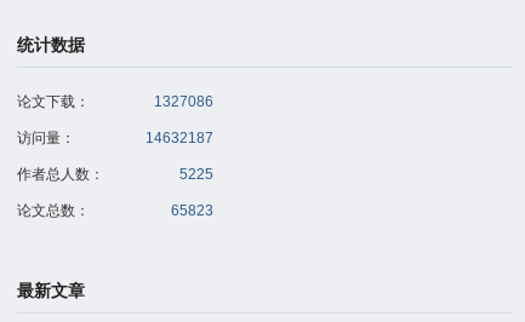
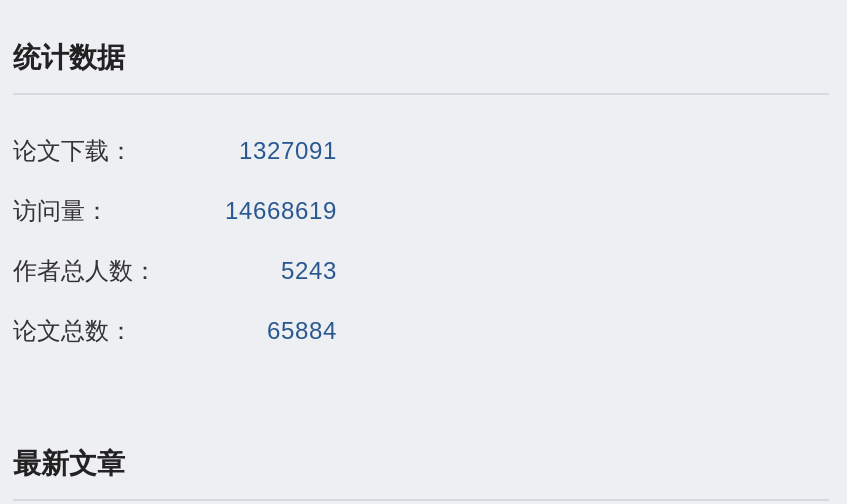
- 1327086
+ 1327091

- 14632187
+ 14668619

- 5225
+ 5243

- 65823
+ 65884
